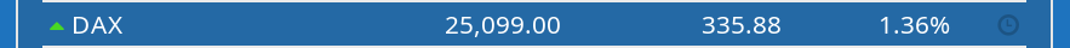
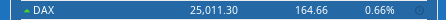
- 25,099.00
+ 25,011.30

- 335.88
+ 164.66

- 1.36%
+ 0.66%
